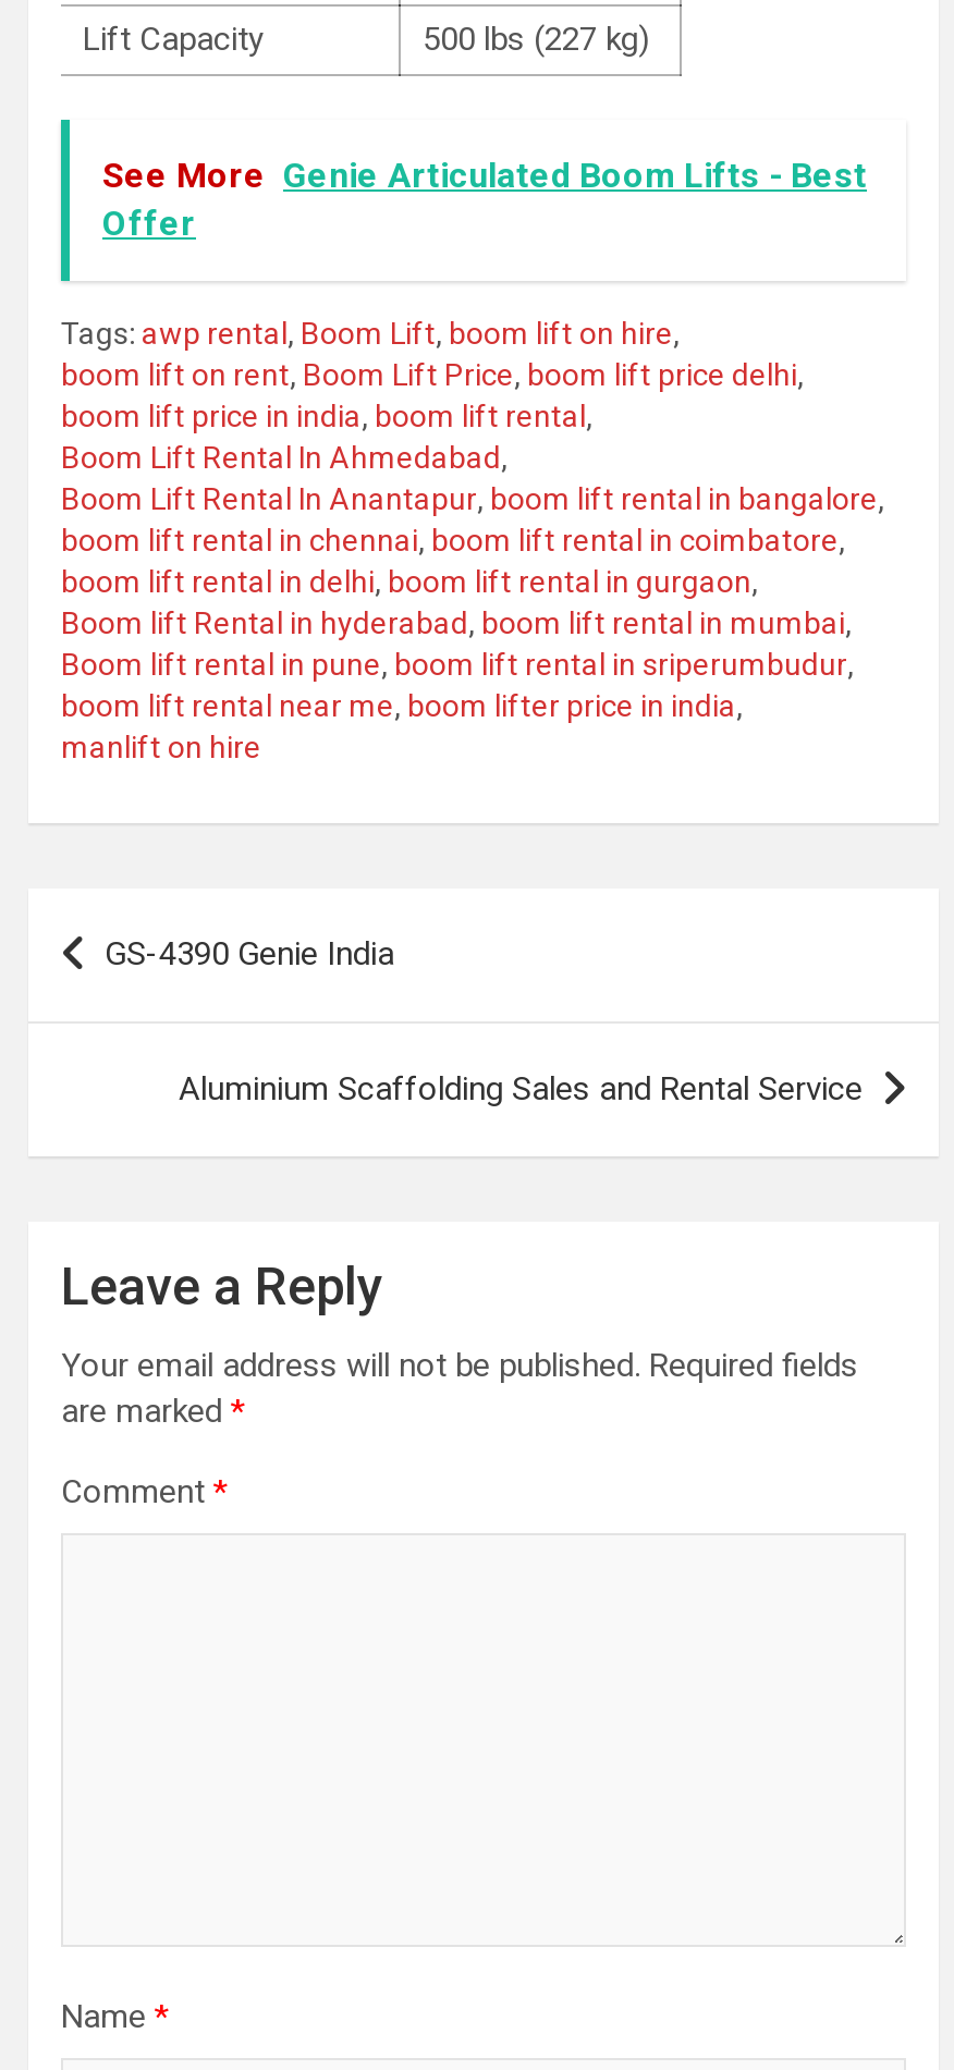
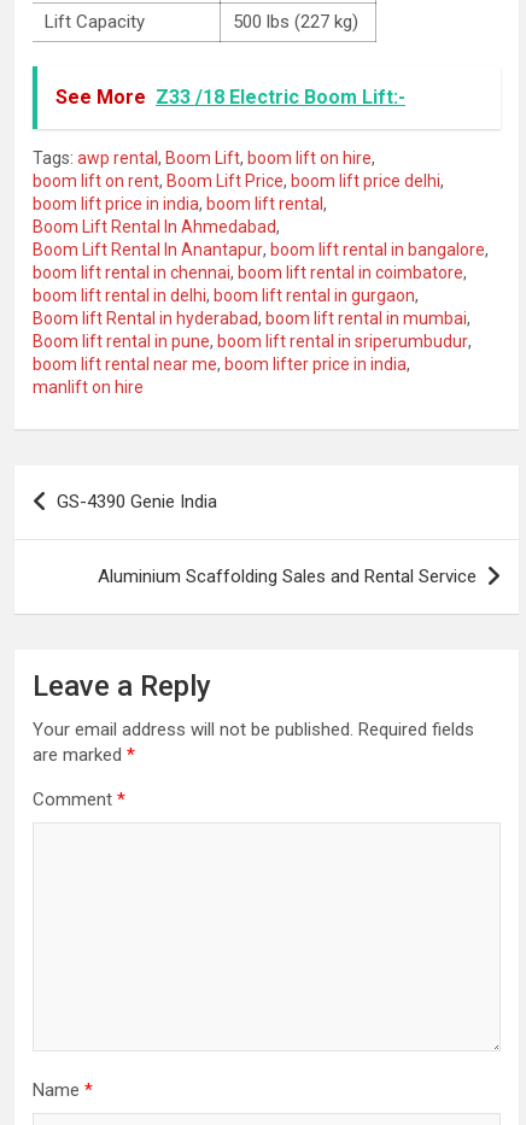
- See More Genie Articulated Boom Lifts - Best
- Offer
+ See More Z33 /18 Electric Boom Lift:-
